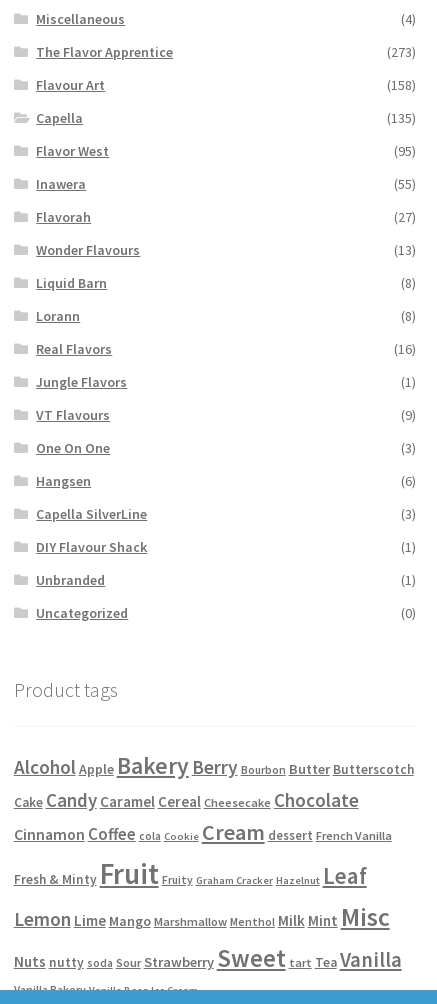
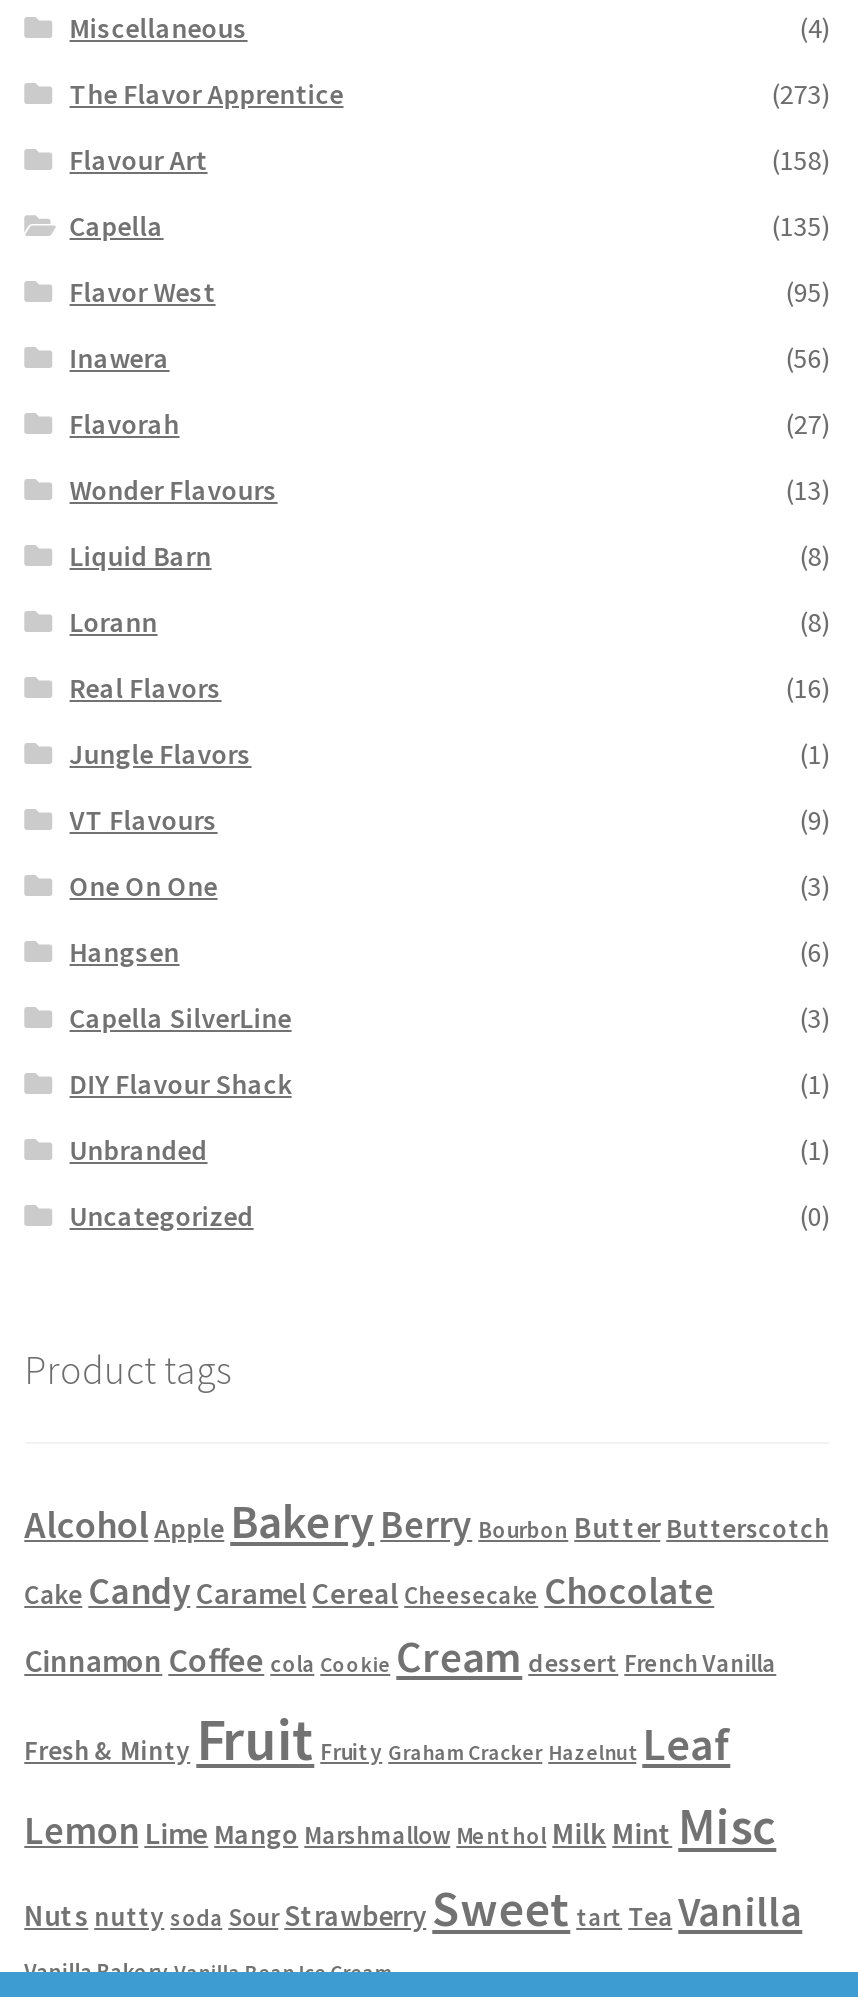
- (55)
+ (56)
